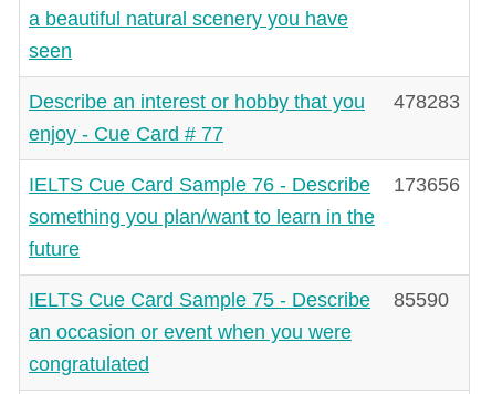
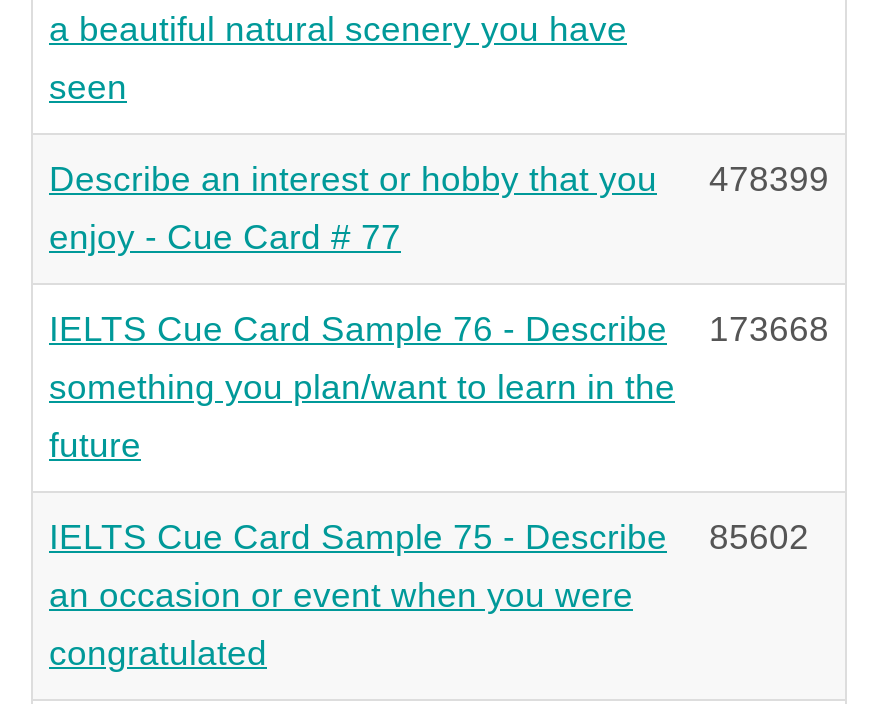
- Describe an interest or hobby that you 478283
+ Describe an interest or hobby that you 478399

- IELTS Cue Card Sample 76 - Describe 173656
+ IELTS Cue Card Sample 76 - Describe 173668

- IELTS Cue Card Sample 75 - Describe 85590
+ IELTS Cue Card Sample 75 - Describe 85602
